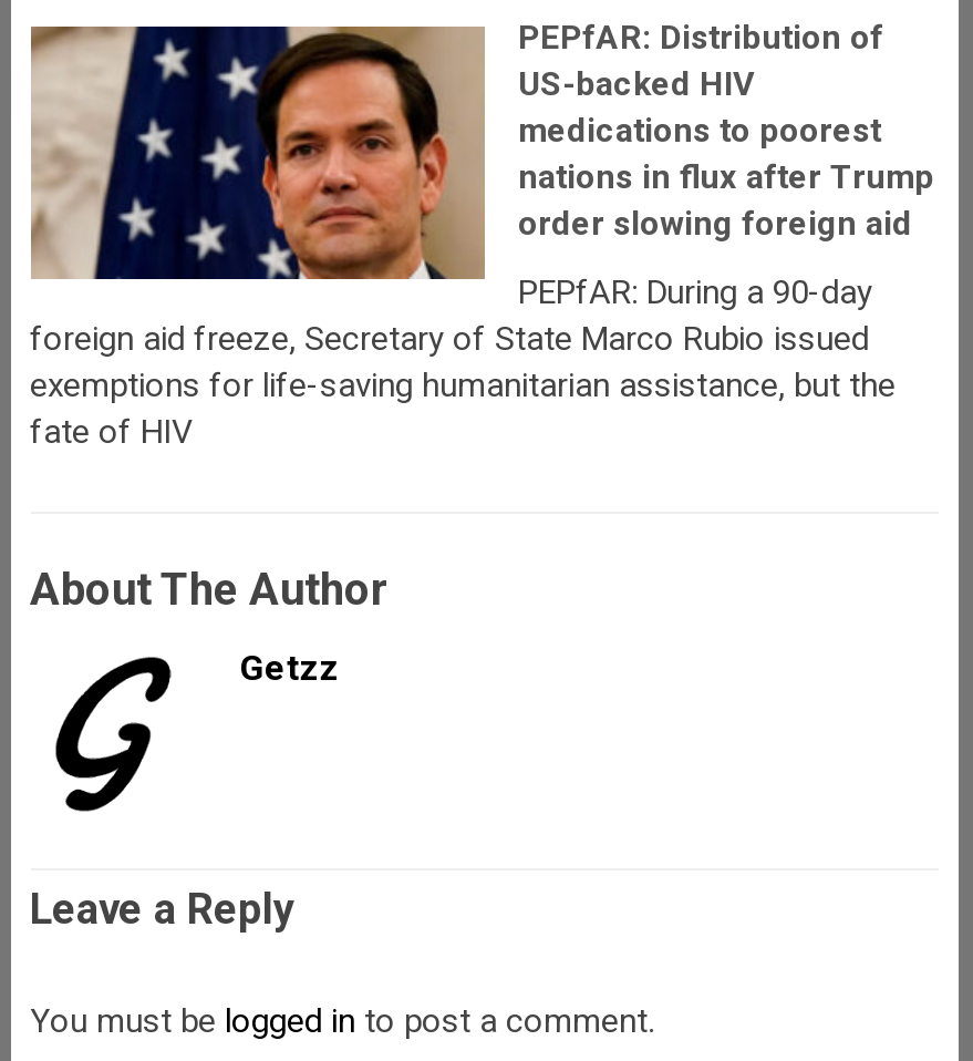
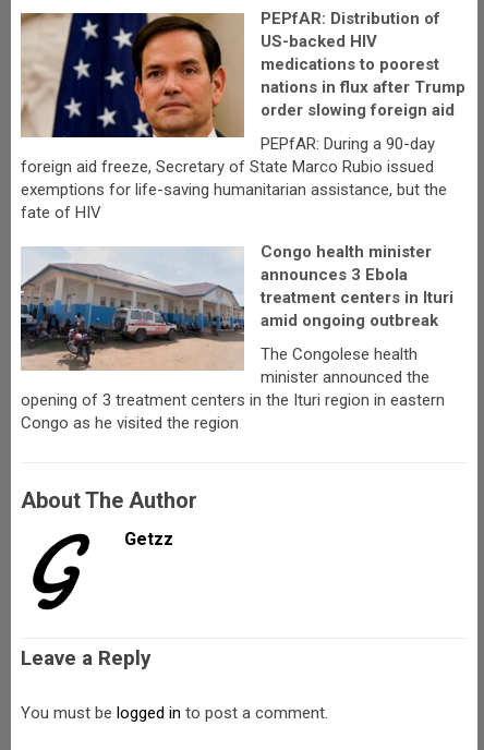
+ [image]
+ Congo health minister
+ announces 3 Ebola
+ treatment centers in Ituri
+ amid ongoing outbreak
+ The Congolese health
+ minister announced the
+ opening of 3 treatment centers in the Ituri region in eastern
+ Congo as he visited the region
